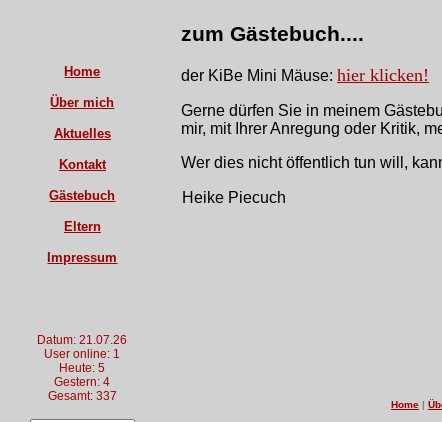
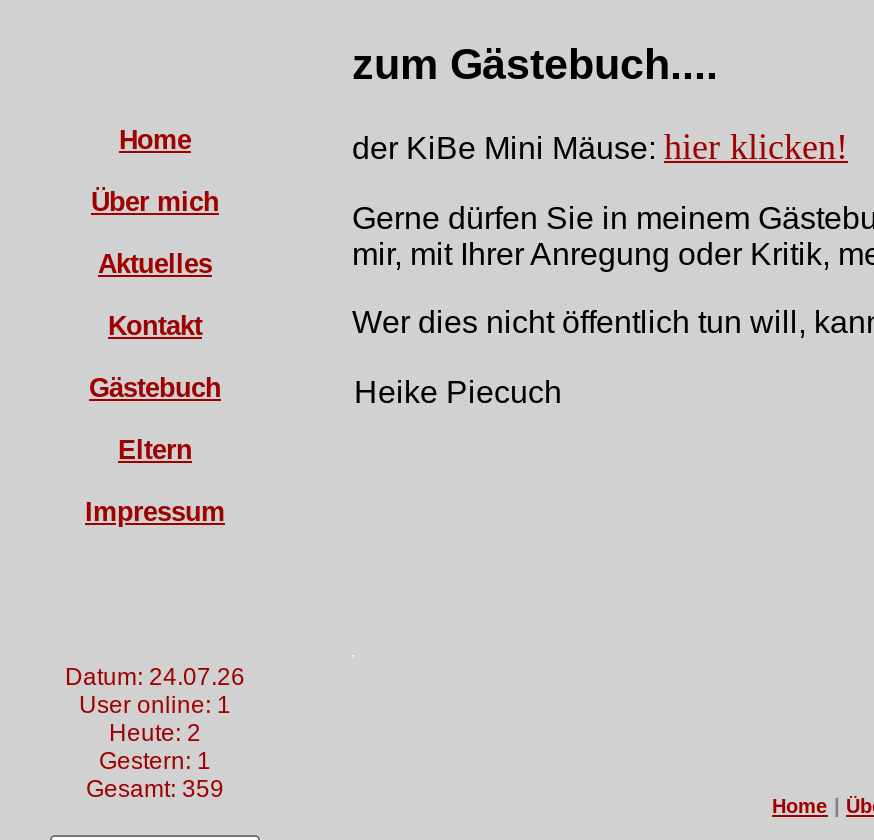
- Datum: 21.07.26
+ Datum: 24.07.26

- Heute: 5
+ Heute: 2

- Gestern: 4
+ Gestern: 1

- Gesamt: 337
+ Gesamt: 359
